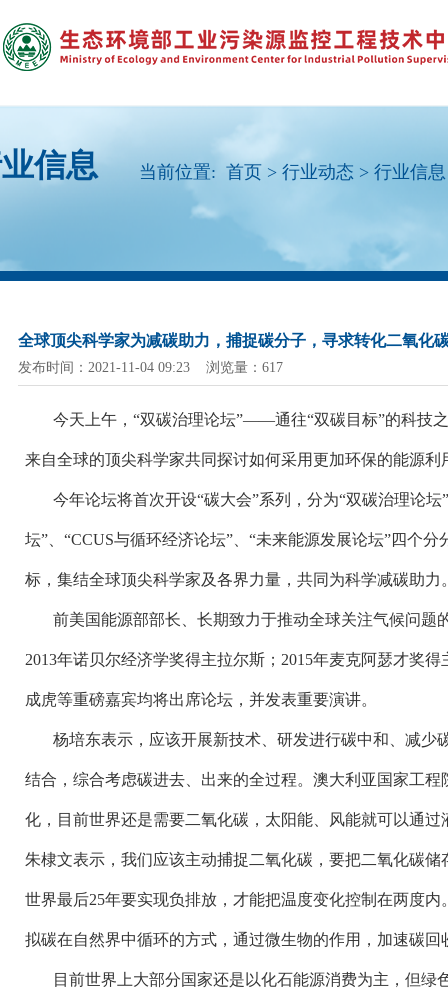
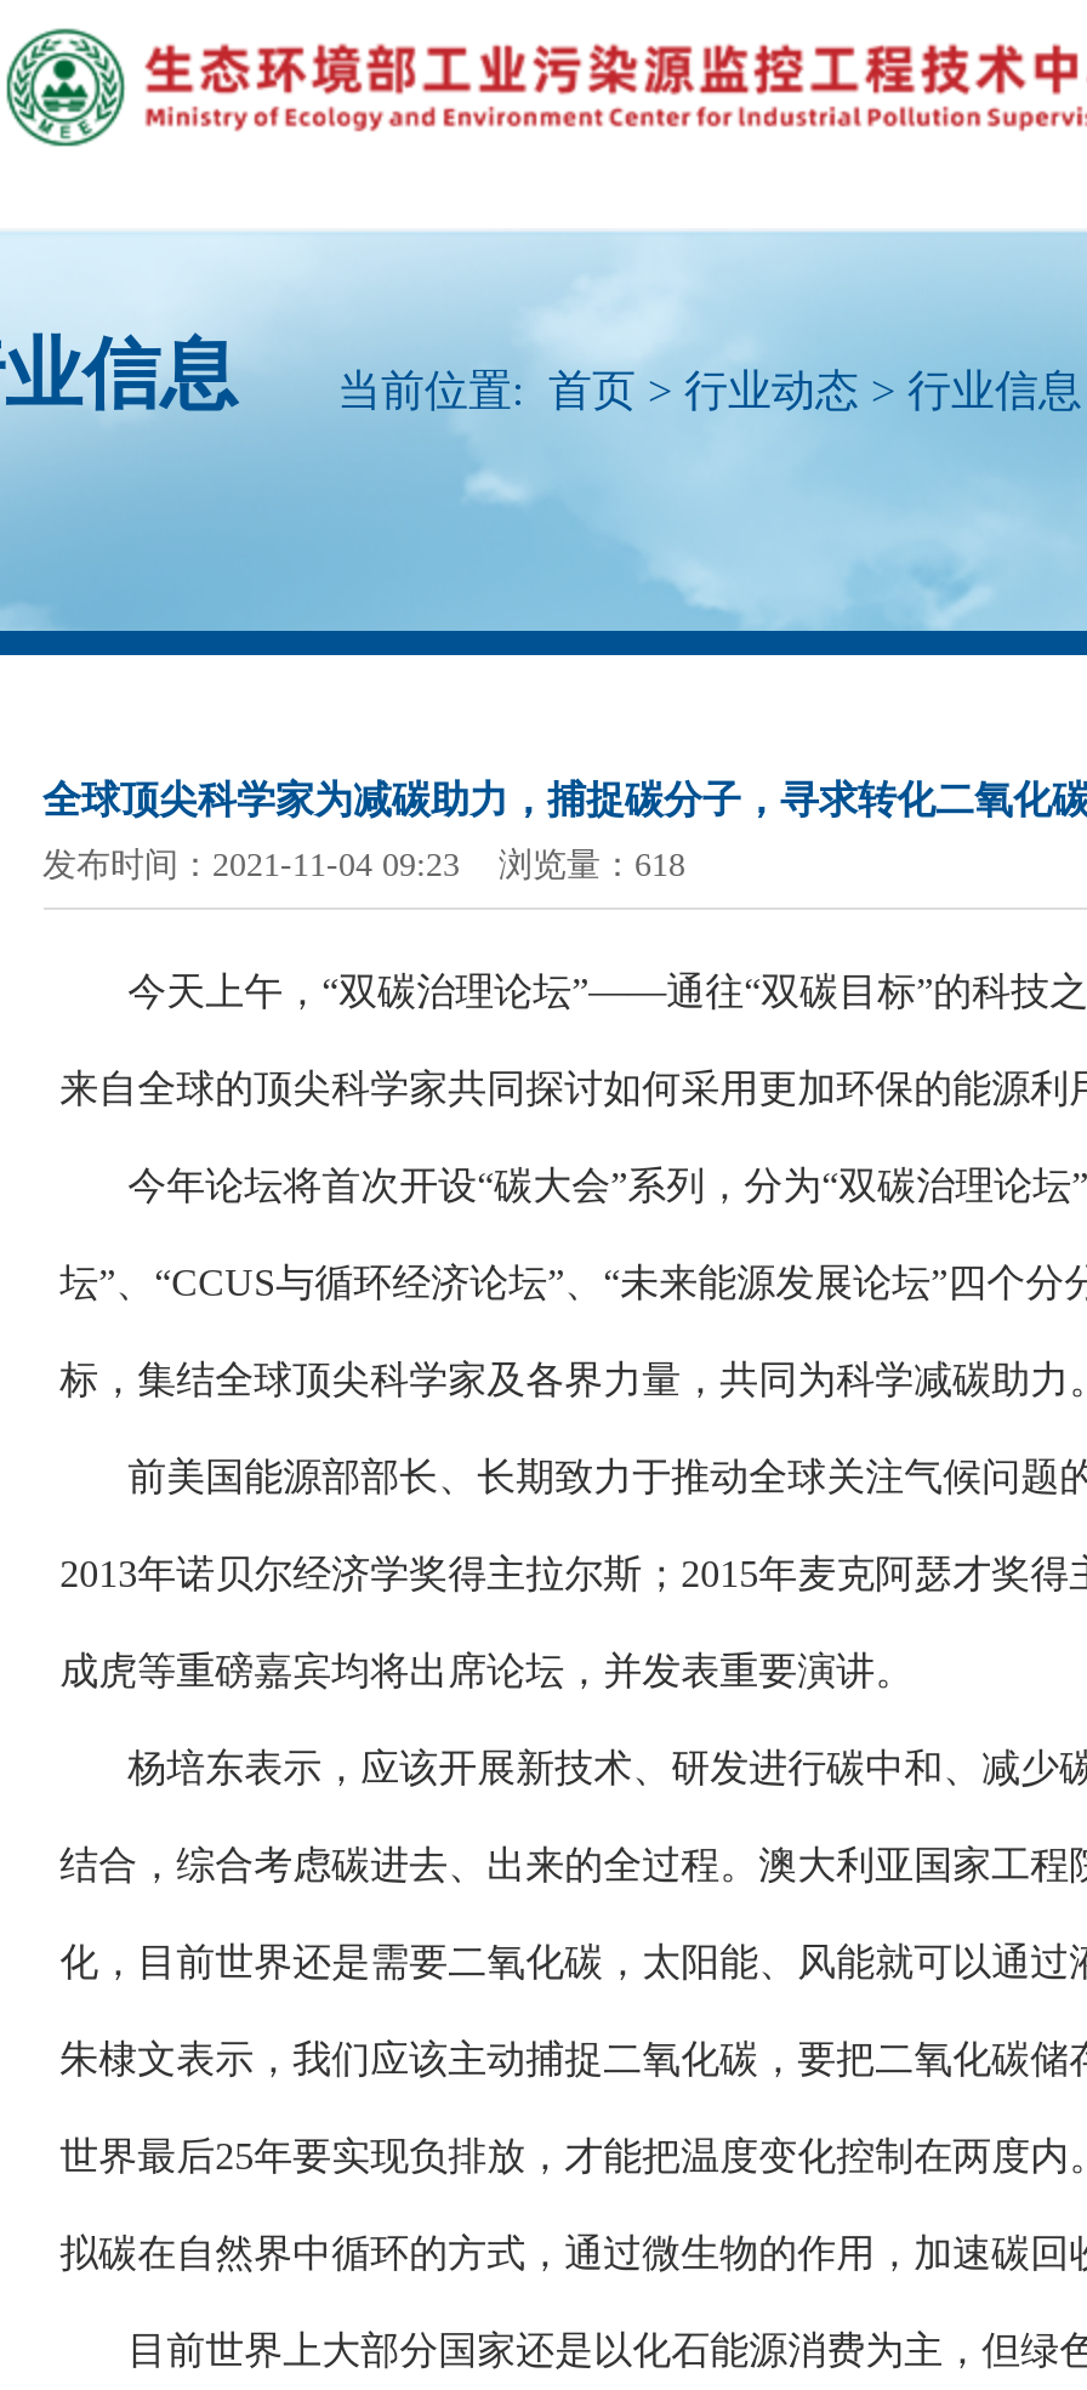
- 发布时间：2021-11-04 09:23 浏览量：617
+ 发布时间：2021-11-04 09:23 浏览量：618
